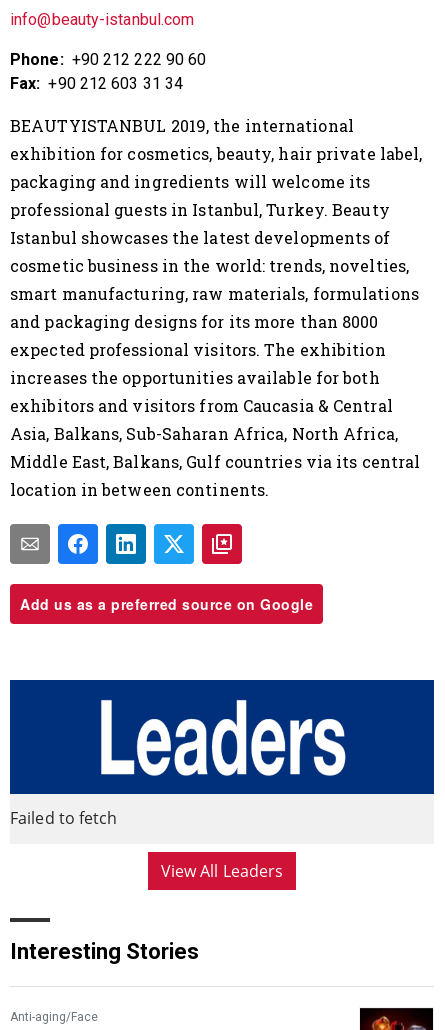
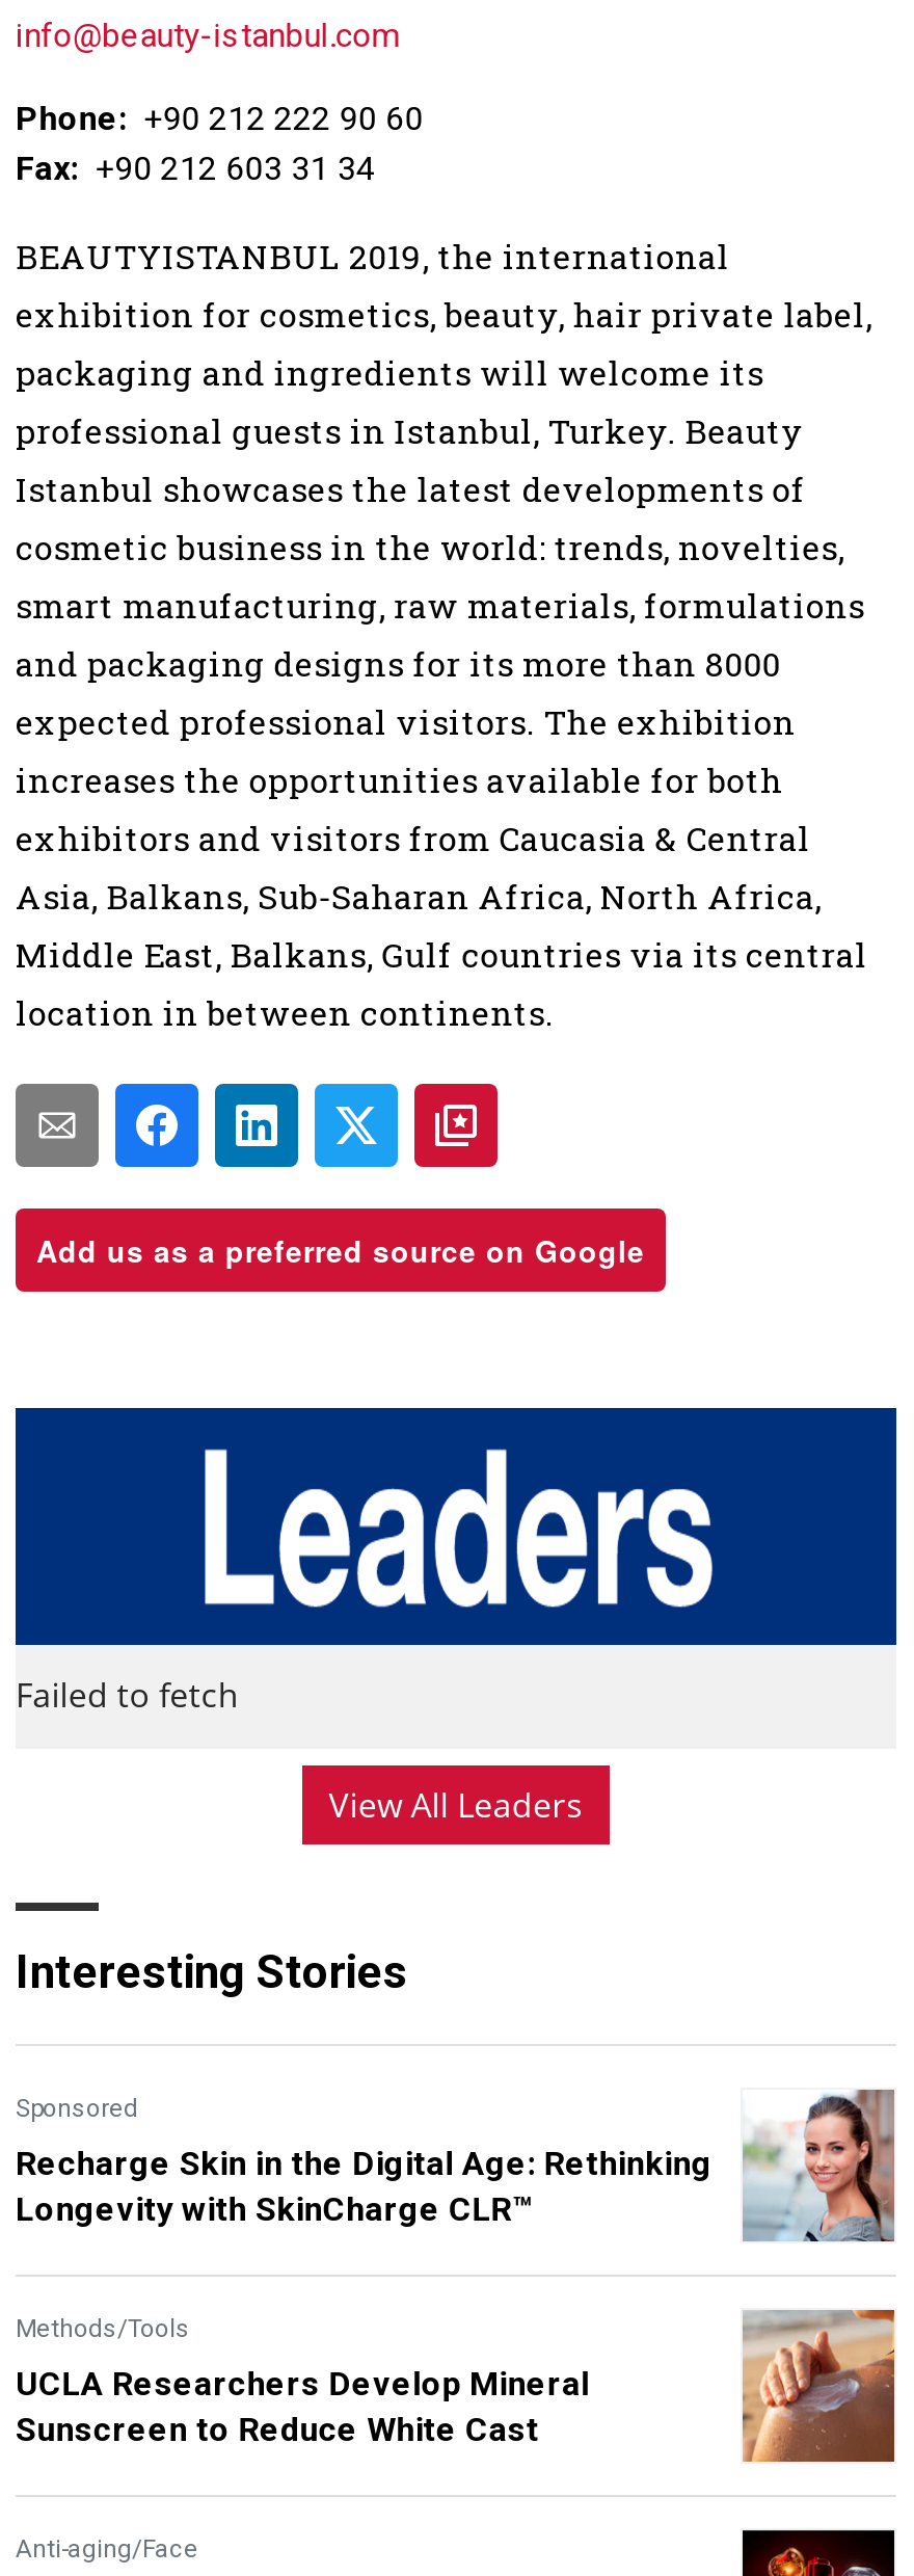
+ [image]
+ Sponsored
+ Recharge Skin in the Digital Age: Rethinking
+ Longevity with SkinCharge CLR™
+ Methods/Tools
+ UCLA Researchers Develop Mineral
+ Sunscreen to Reduce White Cast

+ [image]
